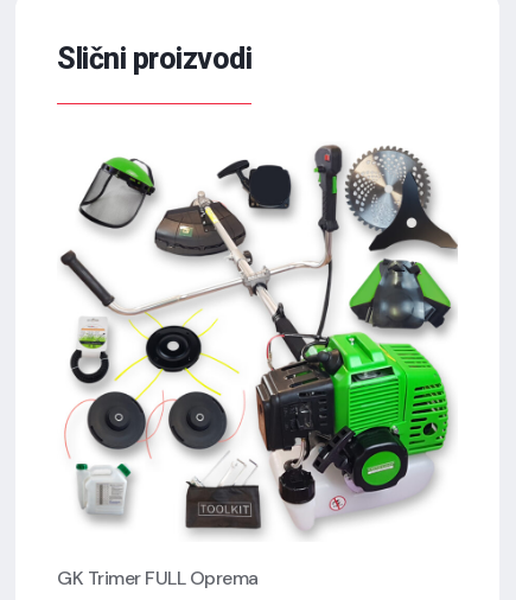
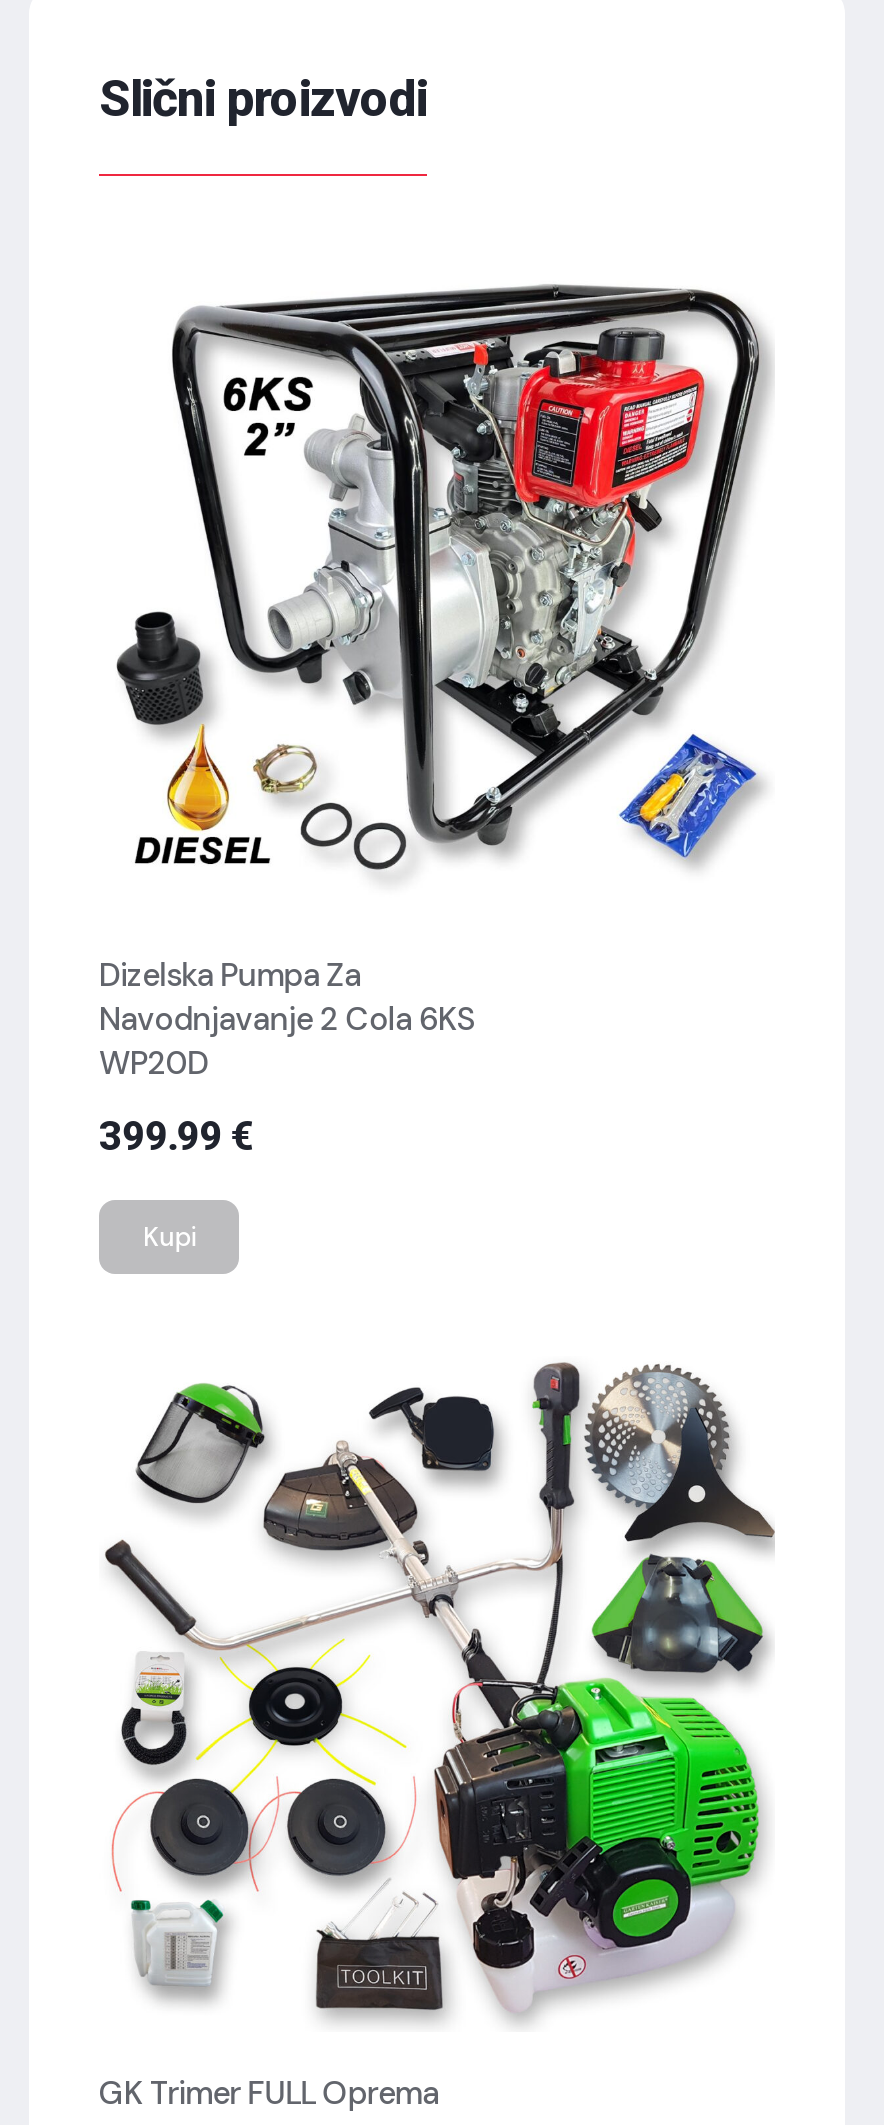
+ [image]
+ Dizelska Pumpa Za
+ Navodnjavanje 2 Cola 6KS
+ WP20D
+ 399.99 €
+ Kupi
